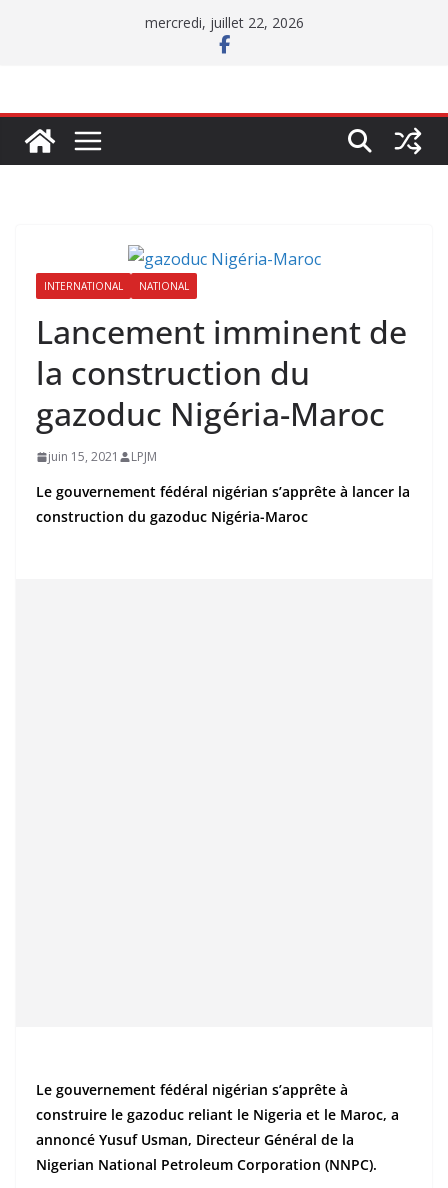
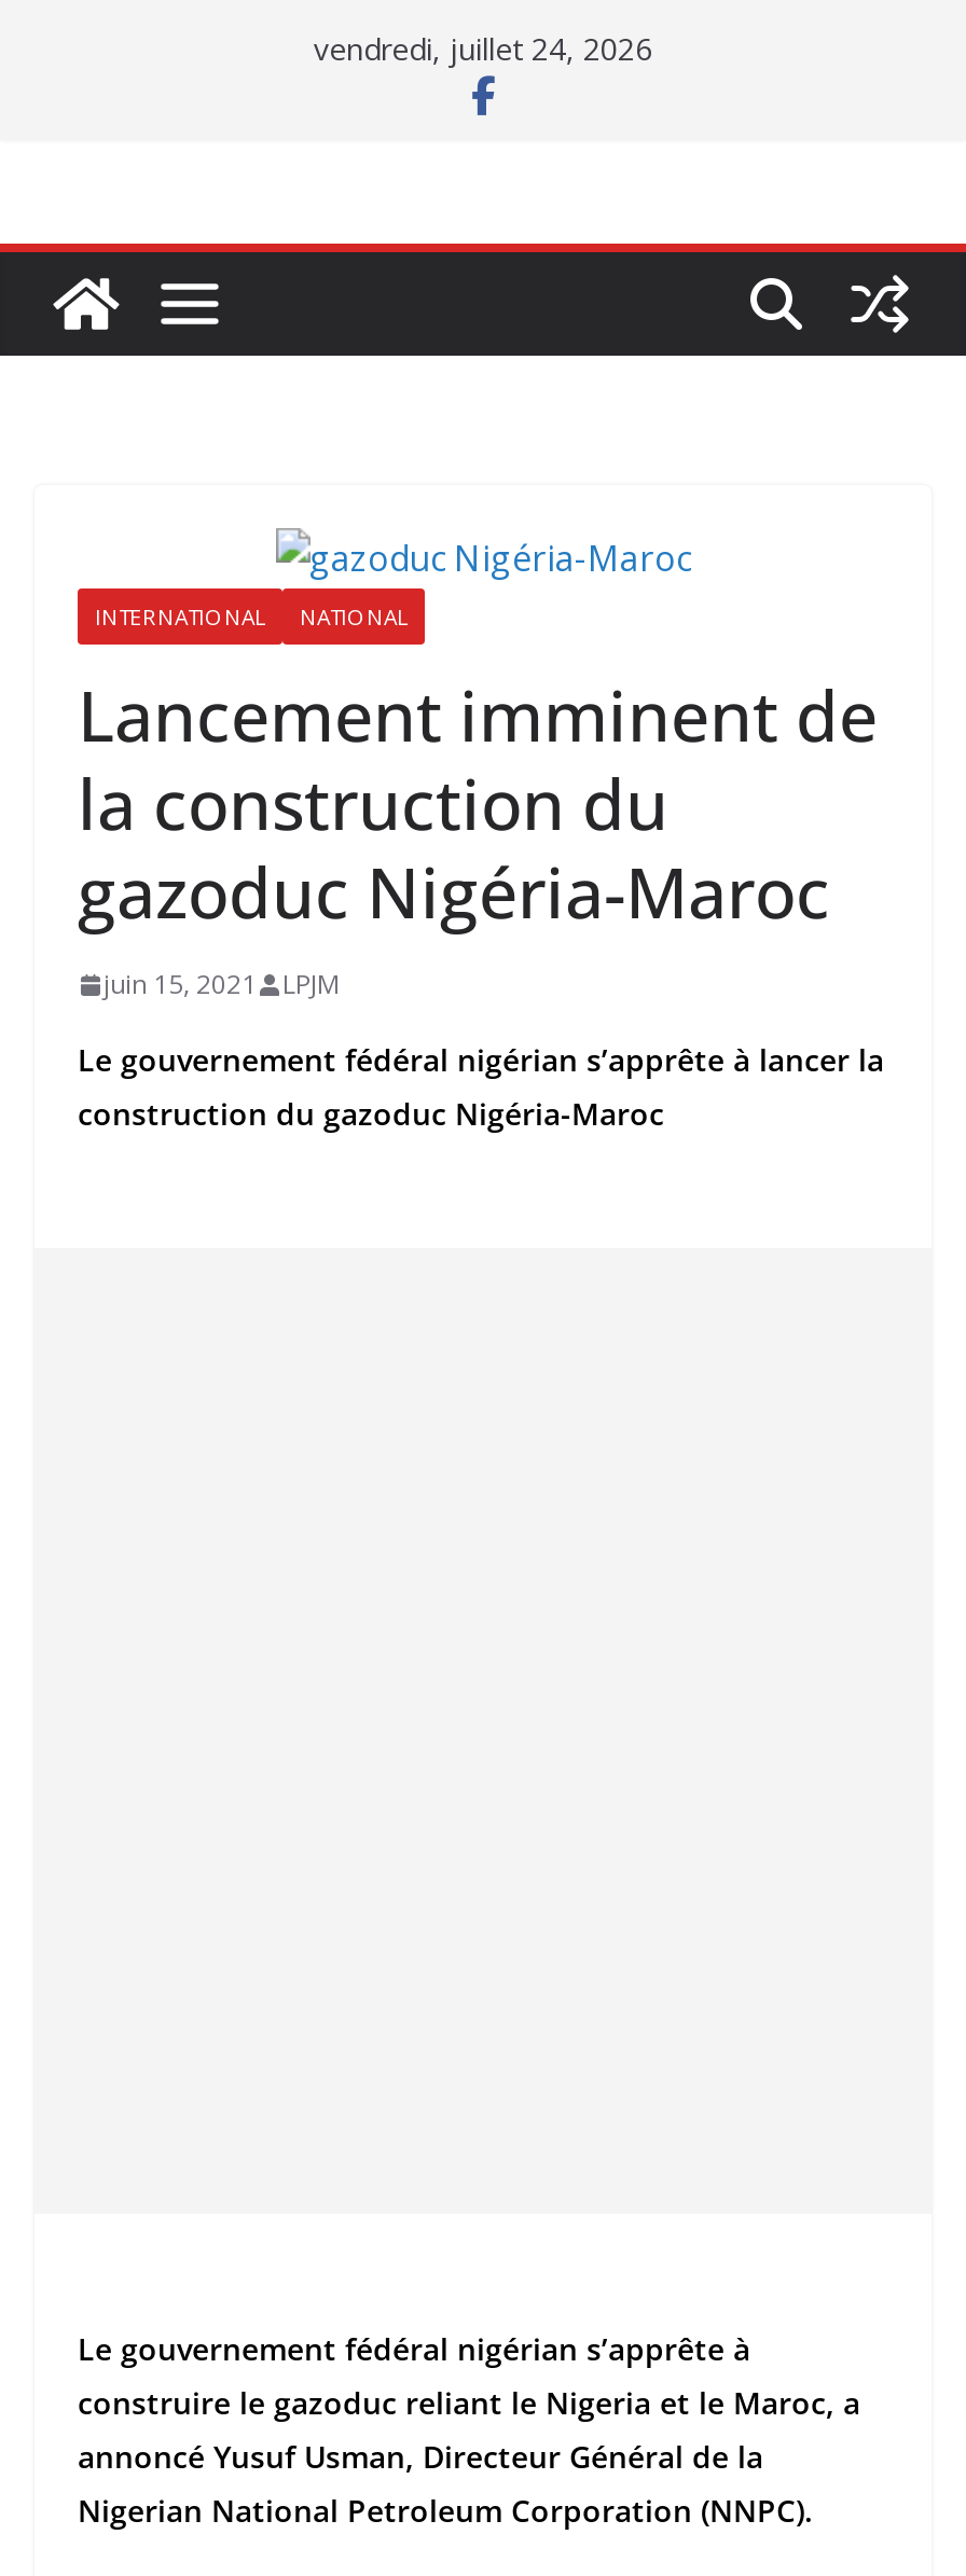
- mercredi, juillet 22, 2026
+ vendredi, juillet 24, 2026
